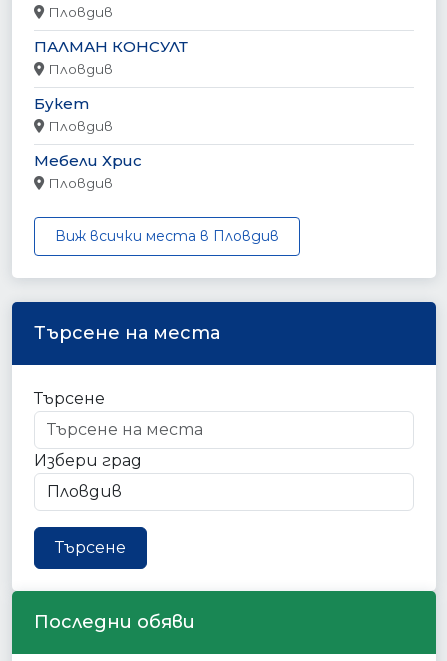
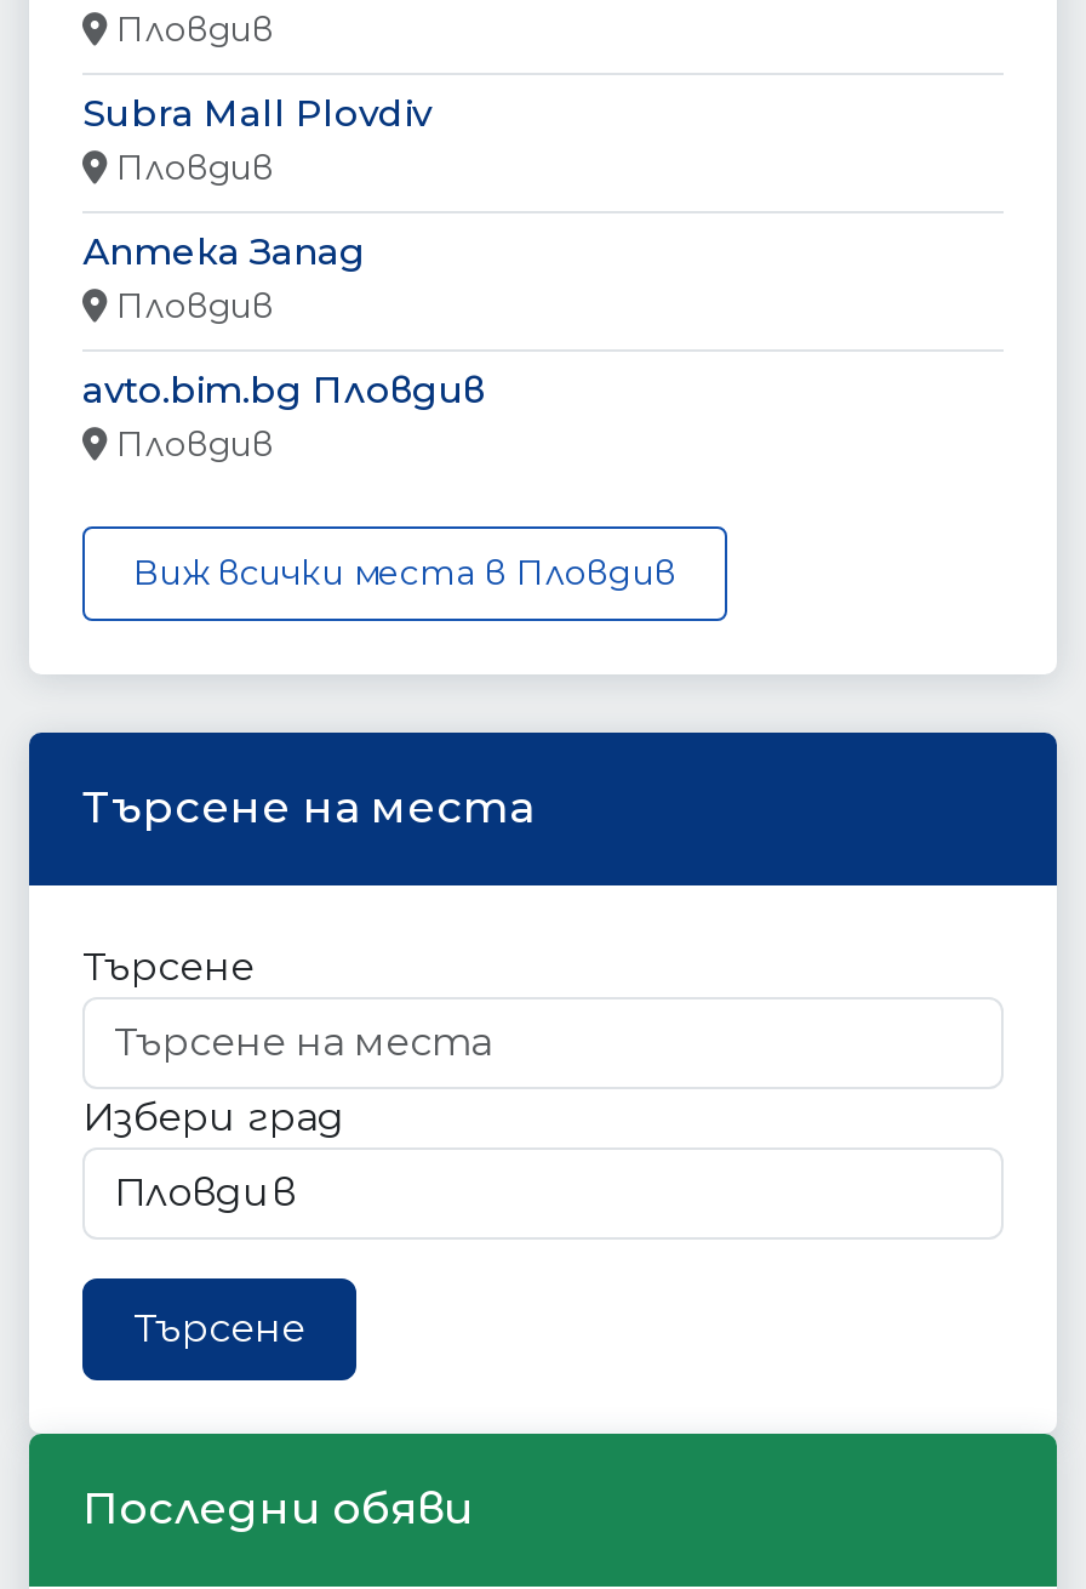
- ПАЛМАН КОНСУЛТ
+ Subra Mall Plovdiv

- Букет
+ Аптека Запад

- Мебели Хрис
+ avto.bim.bg Пловдив
